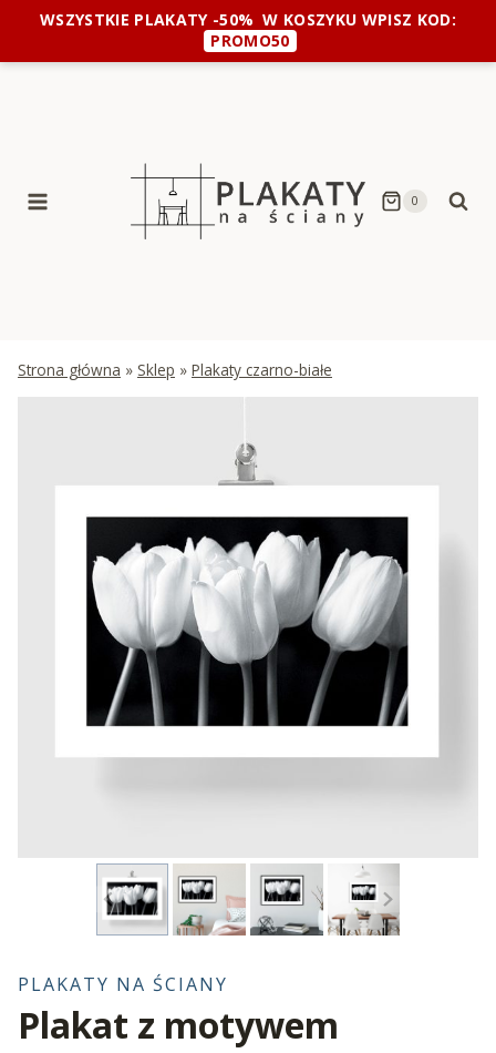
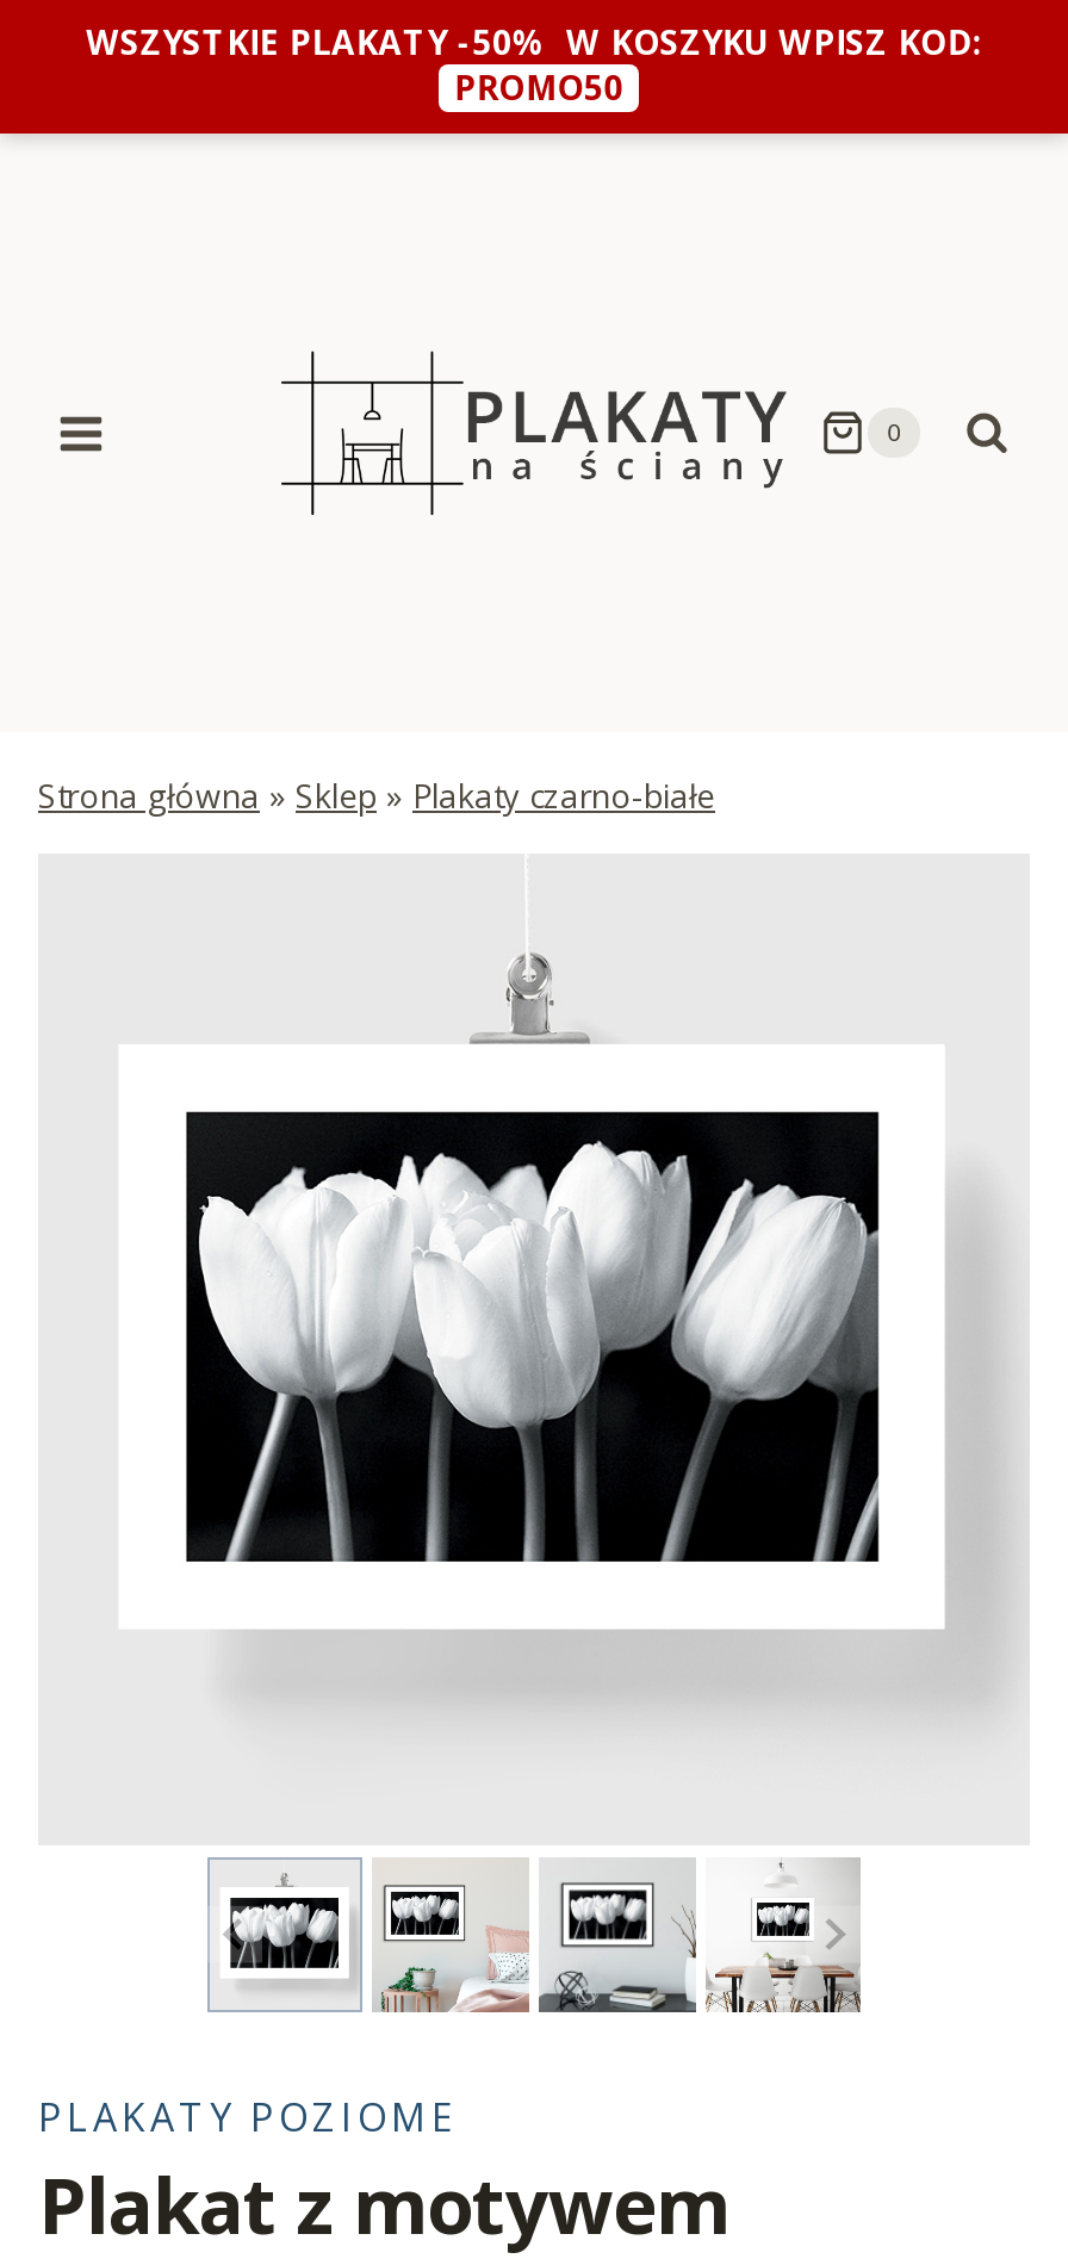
- PLAKATY NA ŚCIANY
+ PLAKATY POZIOME
